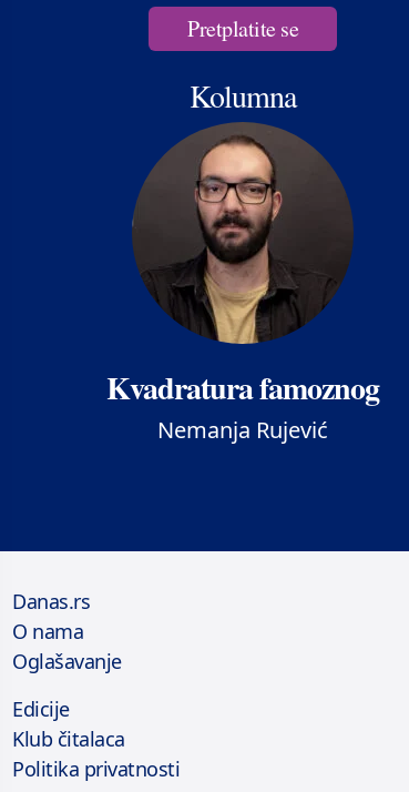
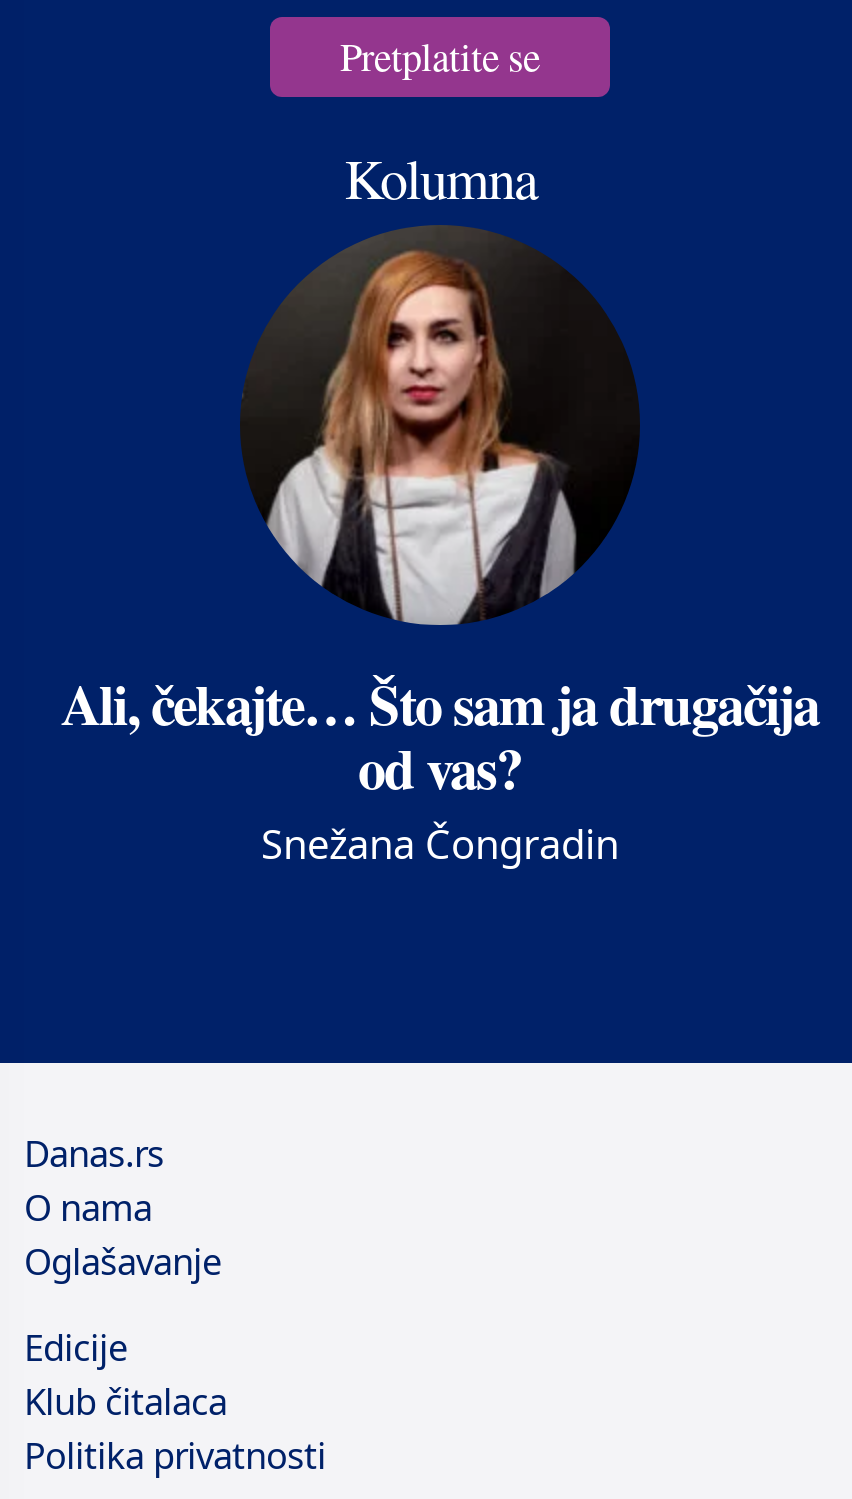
- [image]
- Kvadratura famoznog
- Nemanja Rujević
+ [image]
+ Ali, čekajte… Što sam ja drugačija
+ od vas?
+ Snežana Čongradin
